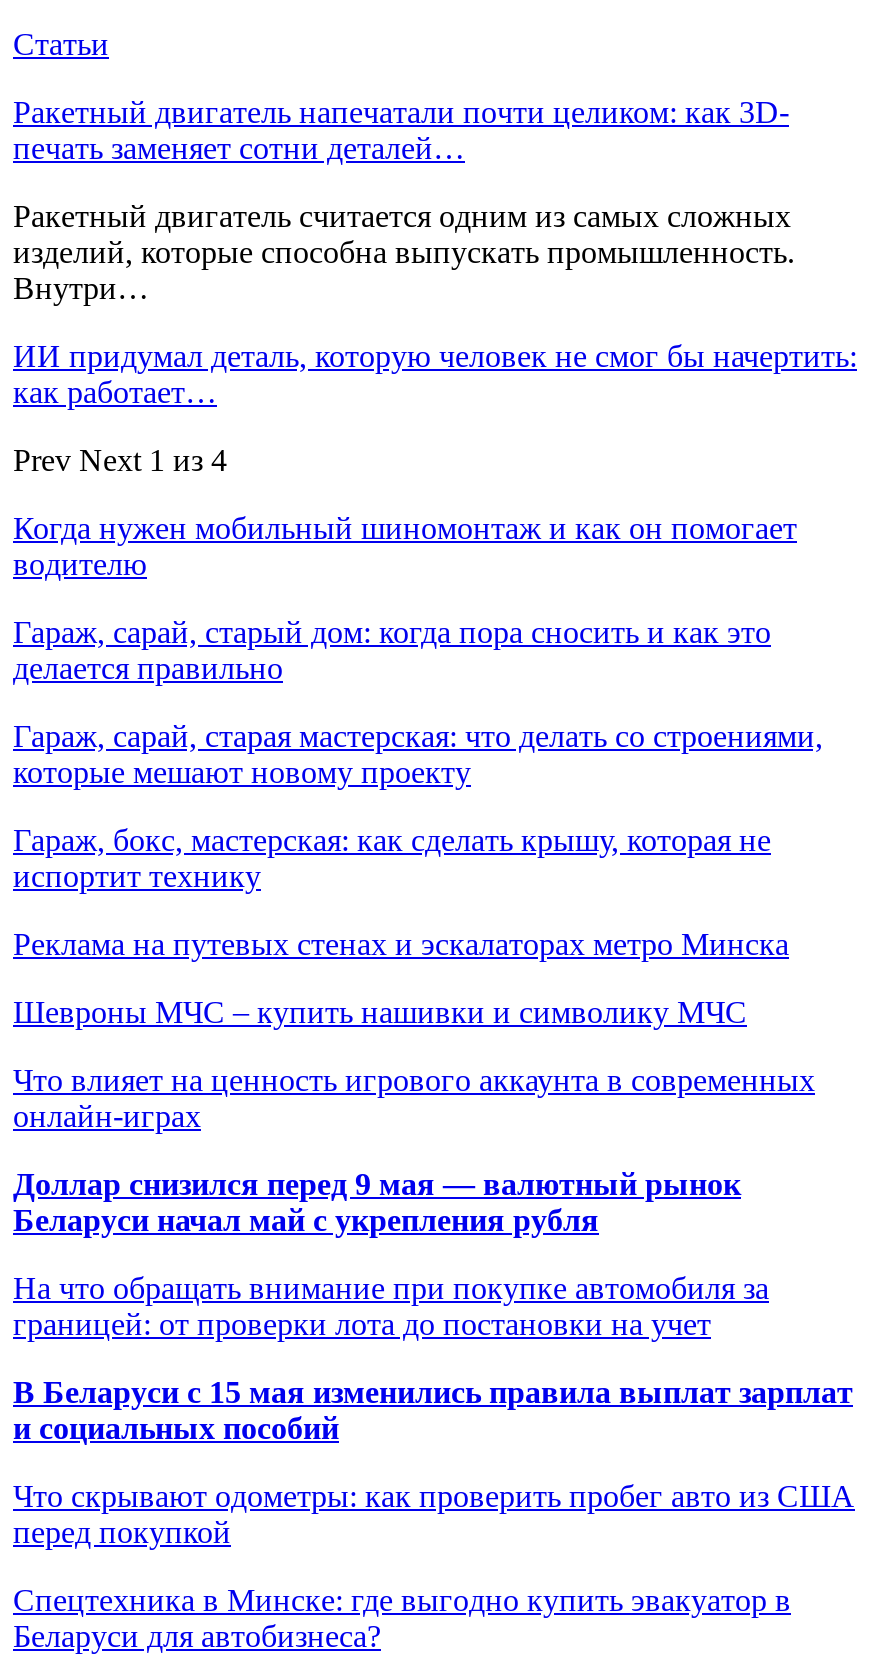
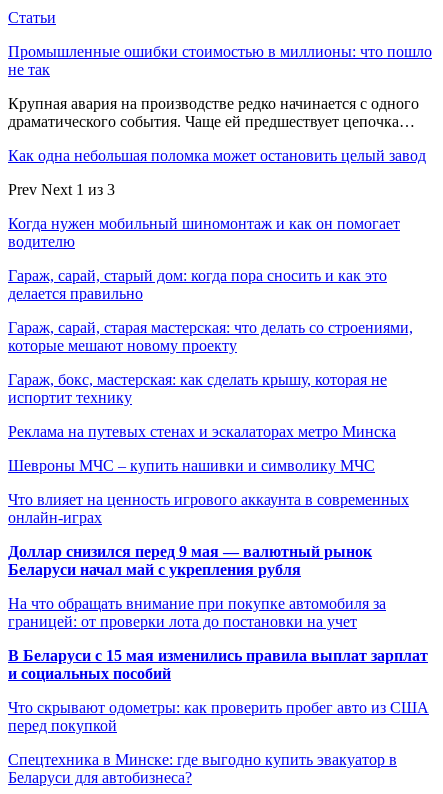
- Ракетный двигатель напечатали почти целиком: как 3D-
- печать заменяет сотни деталей…
+ Промышленные ошибки стоимостью в миллионы: что пошло
+ не так

- Ракетный двигатель считается одним из самых сложных
- изделий, которые способна выпускать промышленность.
- Внутри…
+ Крупная авария на производстве редко начинается с одного
+ драматического события. Чаще ей предшествует цепочка…

- ИИ придумал деталь, которую человек не смог бы начертить:
- как работает…
+ Как одна небольшая поломка может остановить целый завод

- Prev Next 1 из 4
+ Prev Next 1 из 3
